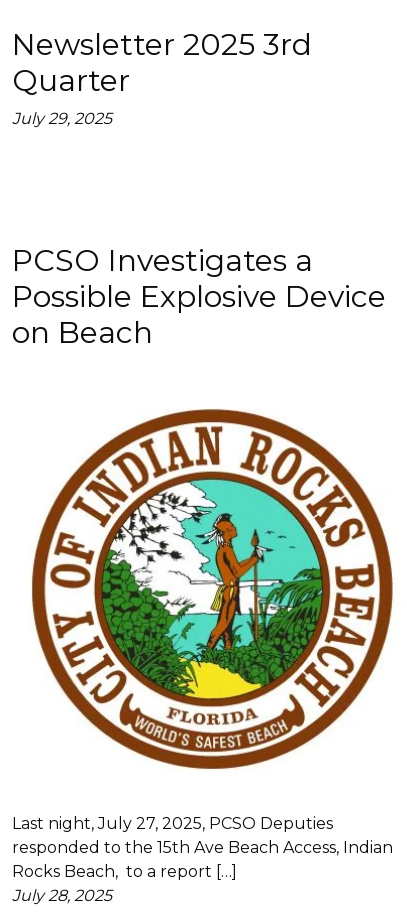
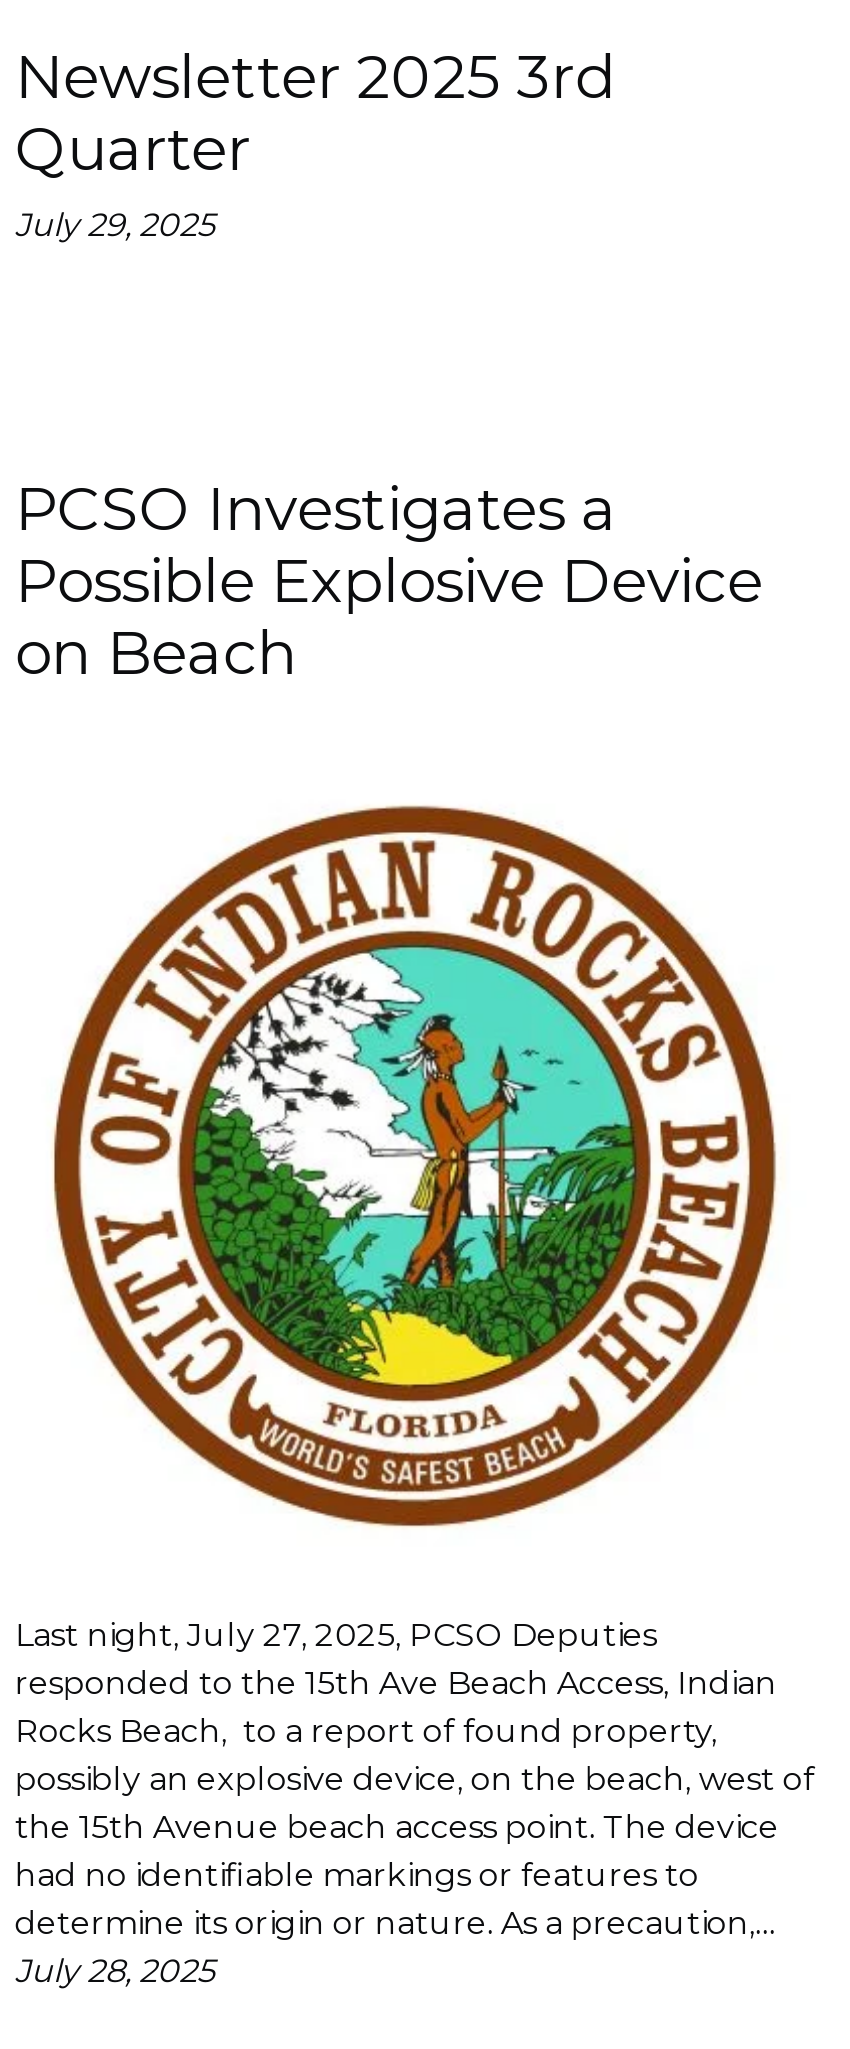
- Rocks Beach, to a report […]
+ Rocks Beach, to a report of found property,
+ possibly an explosive device, on the beach, west of
+ the 15th Avenue beach access point. The device
+ had no identifiable markings or features to
+ determine its origin or nature. As a precaution,…
